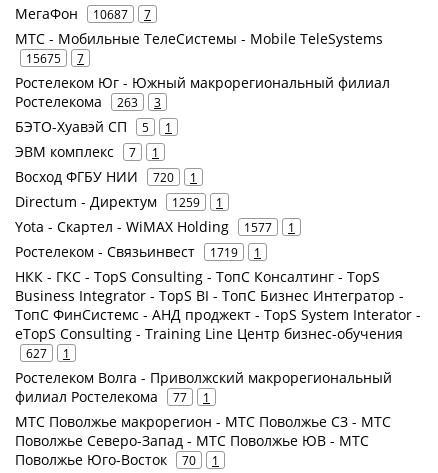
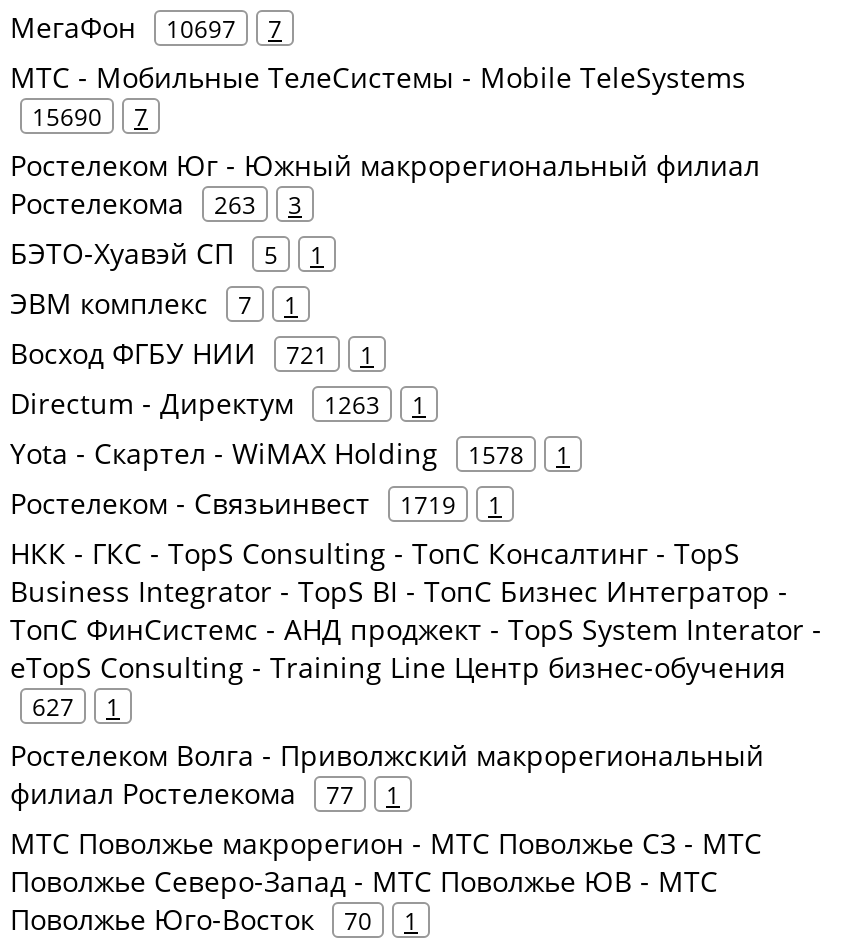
- МегаФон 10687 7
+ МегаФон 10697 7

- 15675 7
+ 15690 7

- Восход ФГБУ НИИ 720 1
+ Восход ФГБУ НИИ 721 1

- Directum - Директум 1259 1
+ Directum - Директум 1263 1

- Yota - Скартел - WiMAX Holding 1577 1
+ Yota - Скартел - WiMAX Holding 1578 1
